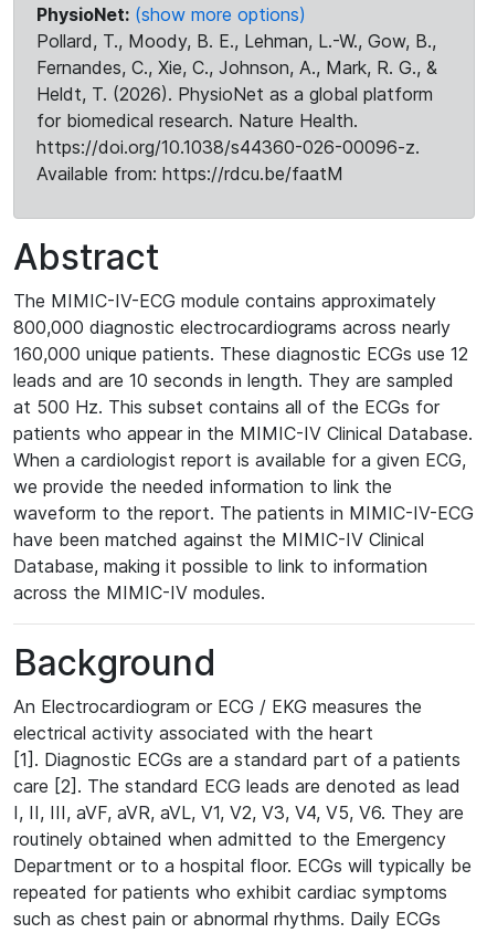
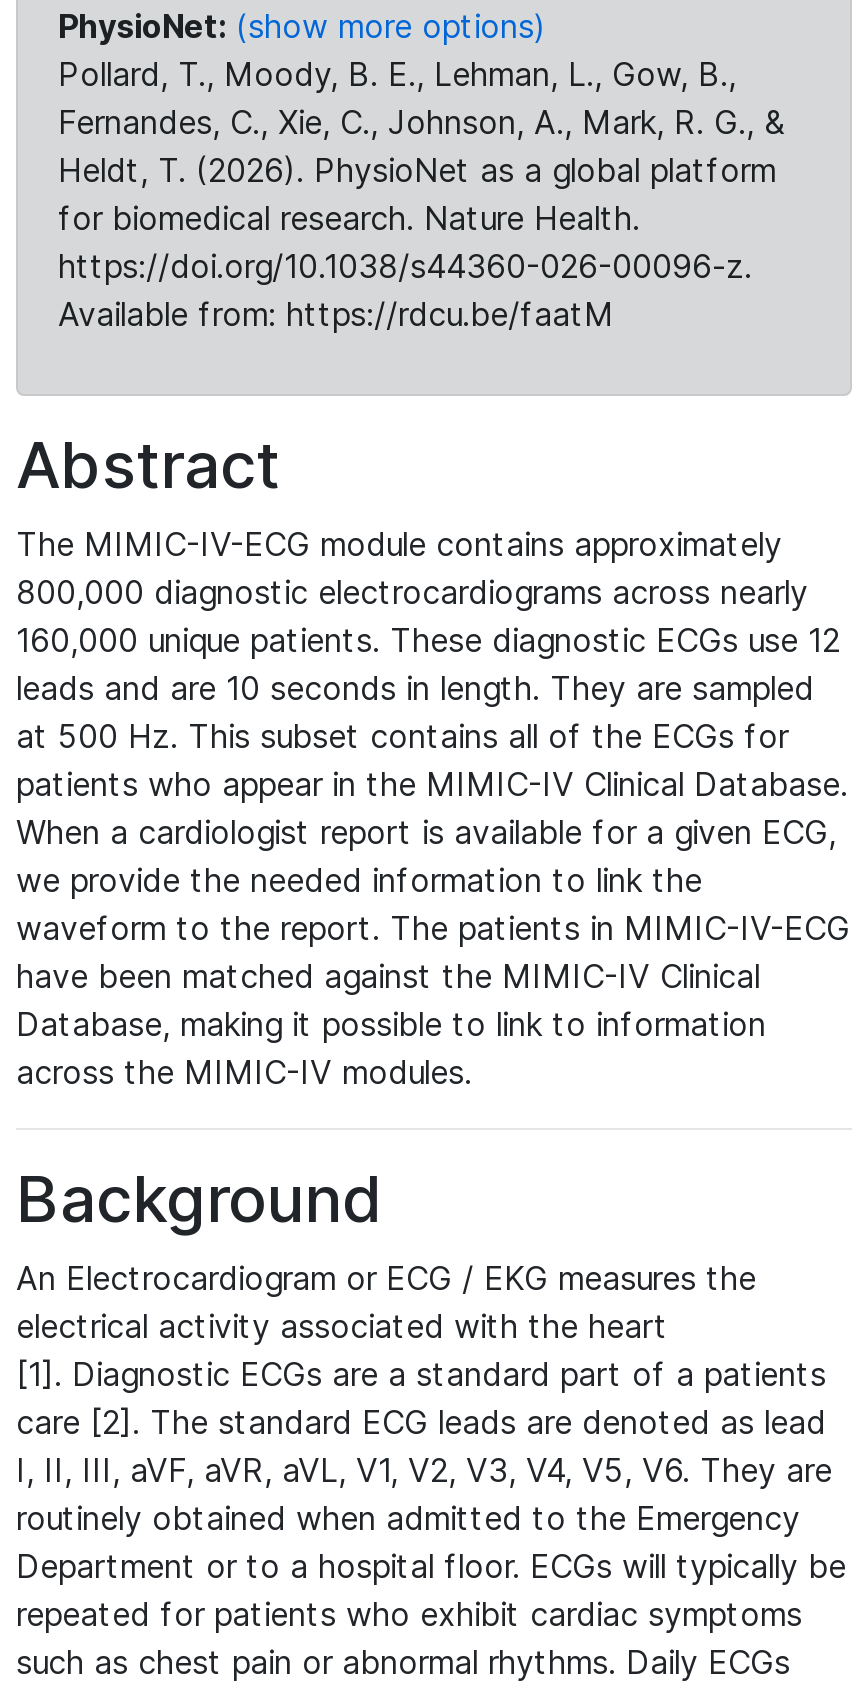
- Pollard, T., Moody, B. E., Lehman, L.-W., Gow, B.,
+ Pollard, T., Moody, B. E., Lehman, L., Gow, B.,
